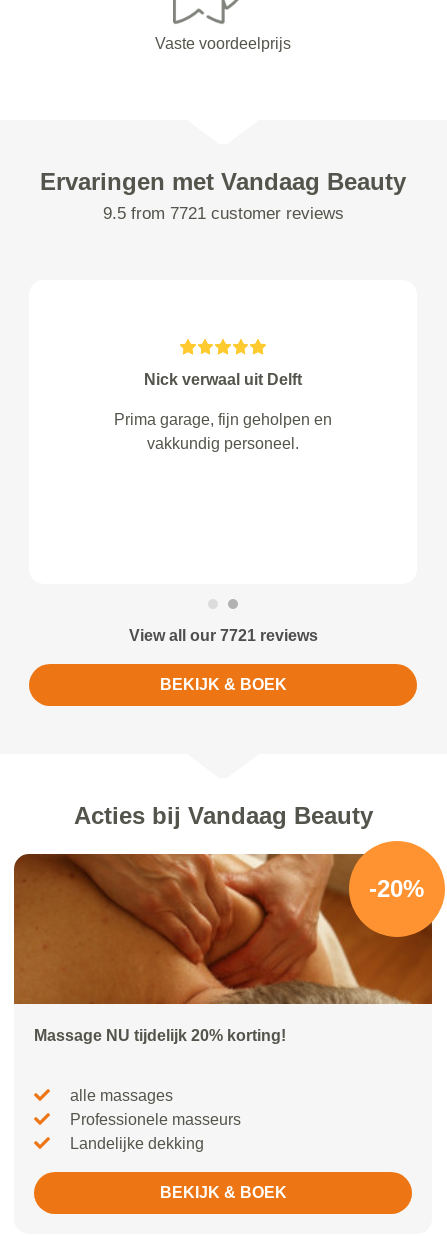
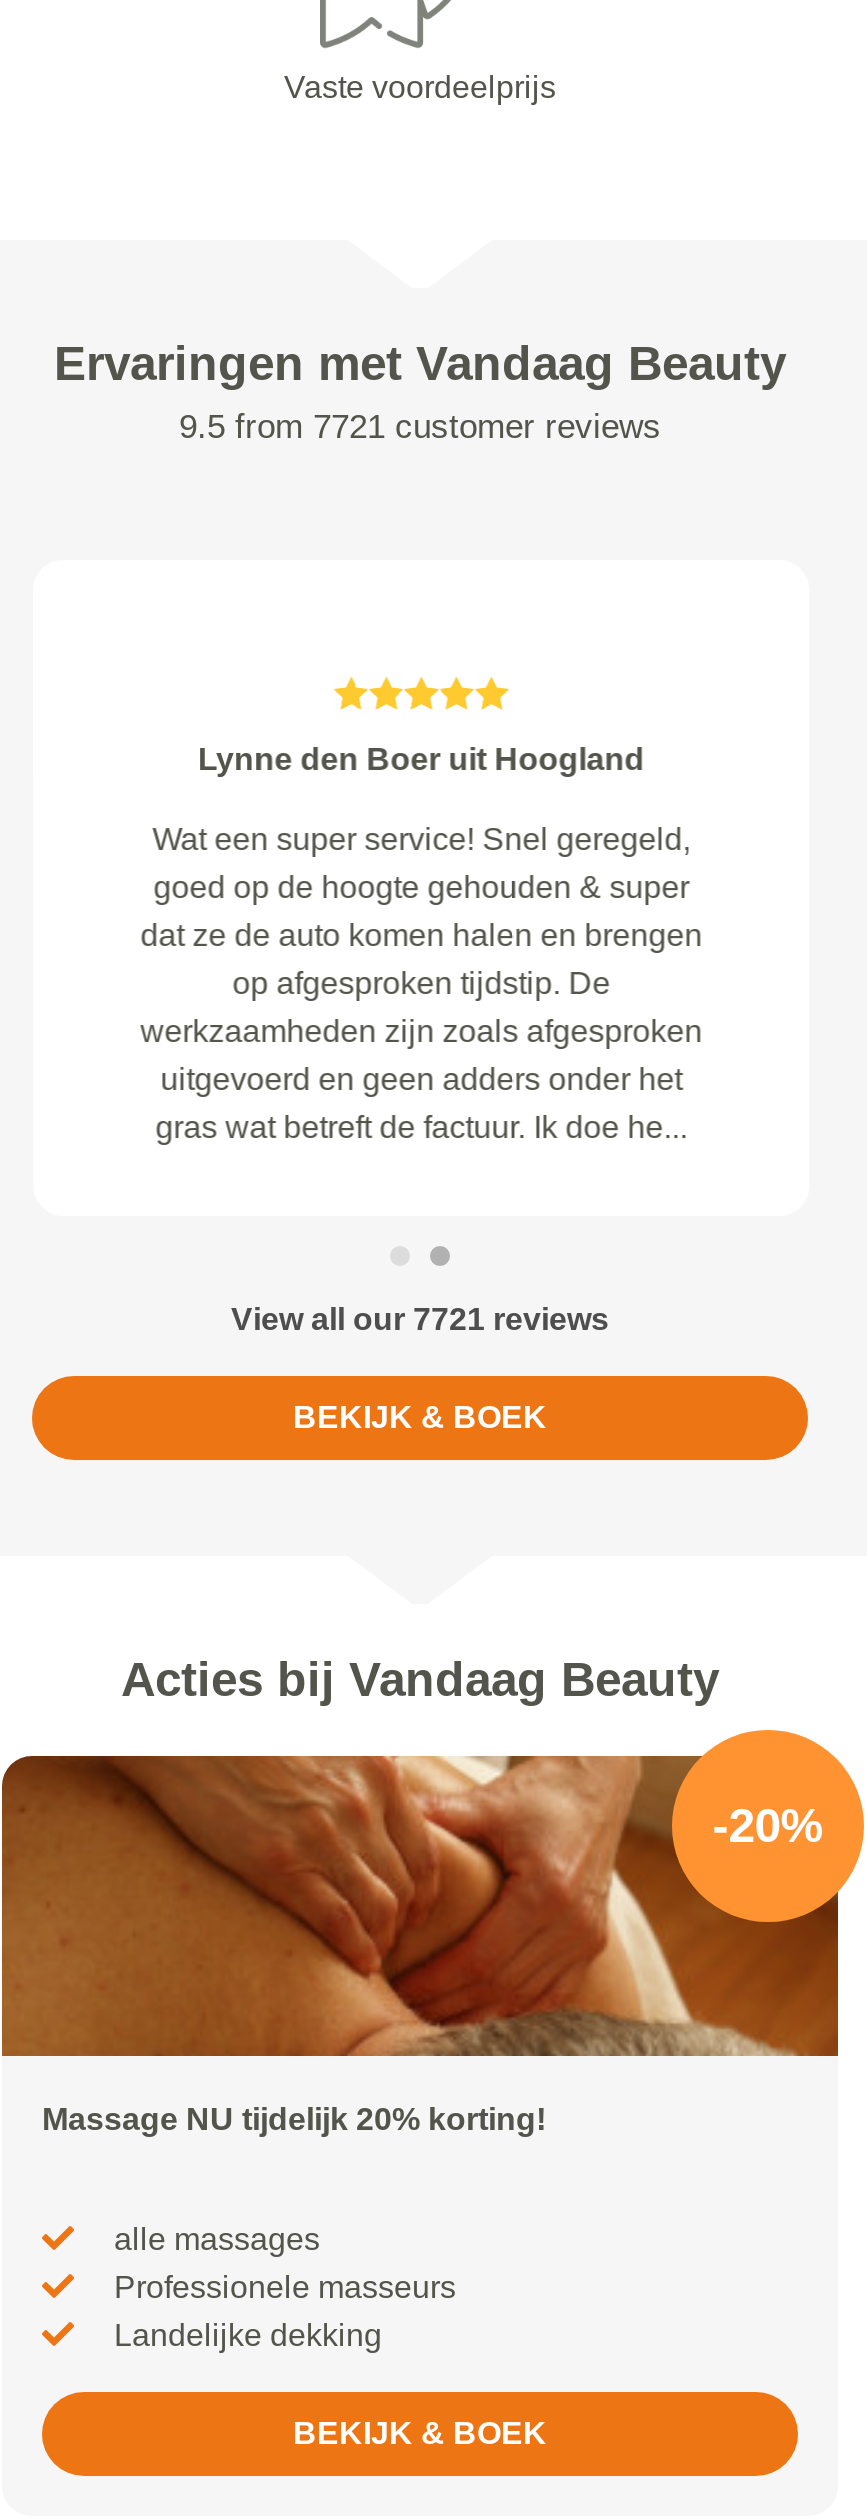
- Nick verwaal uit Delft
+ Lynne den Boer uit Hoogland

- Prima garage, fijn geholpen en
- vakkundig personeel.
+ Wat een super service! Snel geregeld,
+ goed op de hoogte gehouden & super
+ dat ze de auto komen halen en brengen
+ op afgesproken tijdstip. De
+ werkzaamheden zijn zoals afgesproken
+ uitgevoerd en geen adders onder het
+ gras wat betreft de factuur. Ik doe he...
